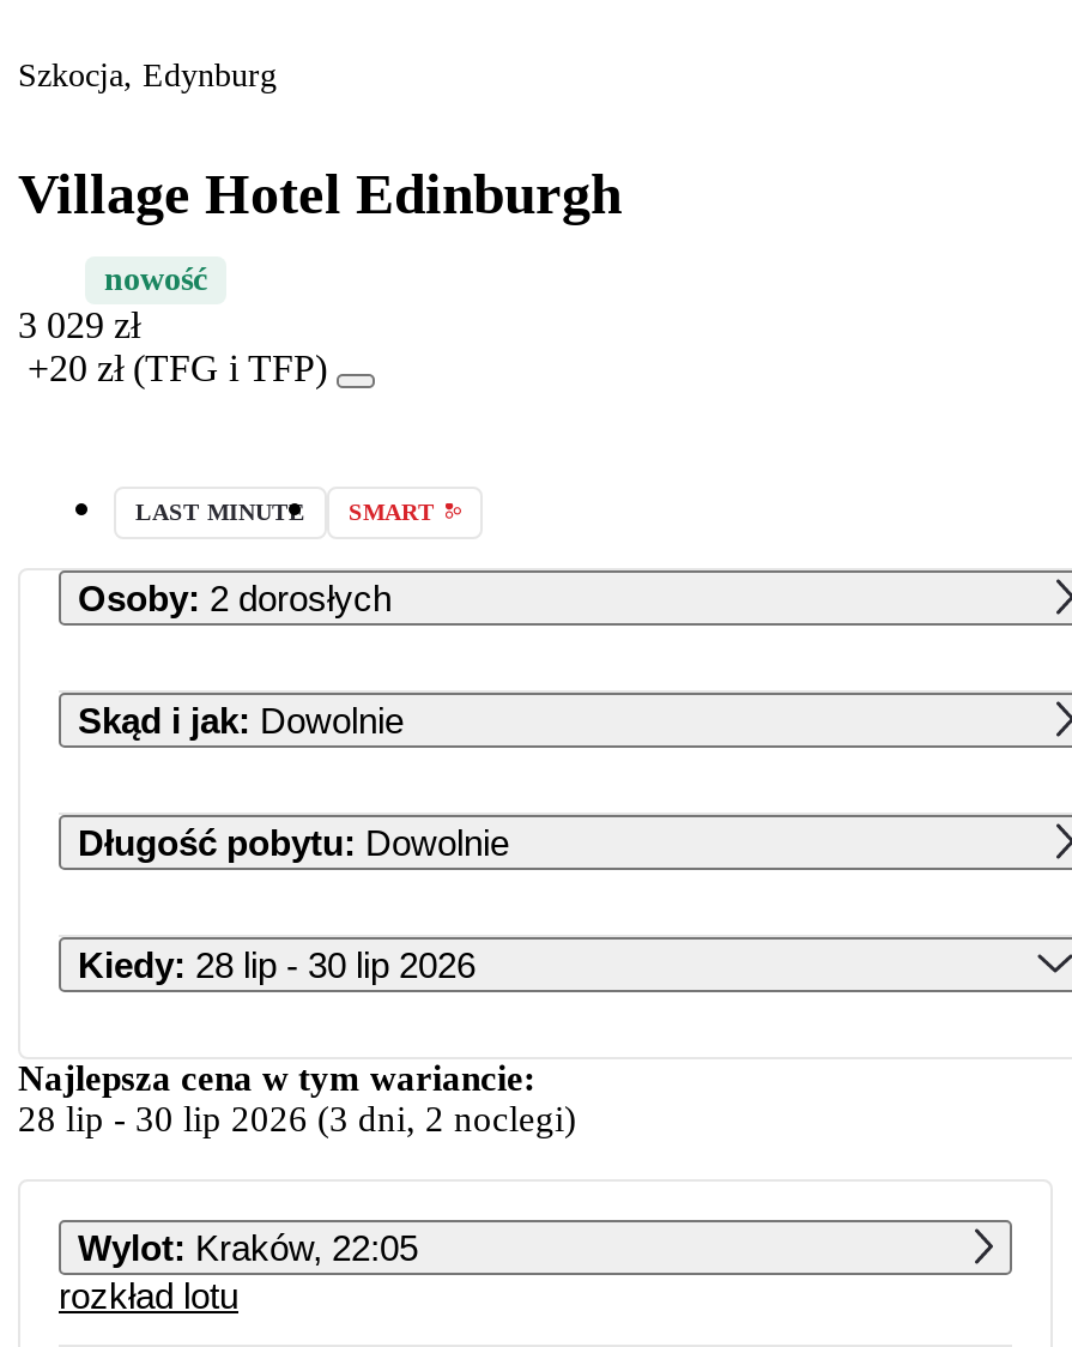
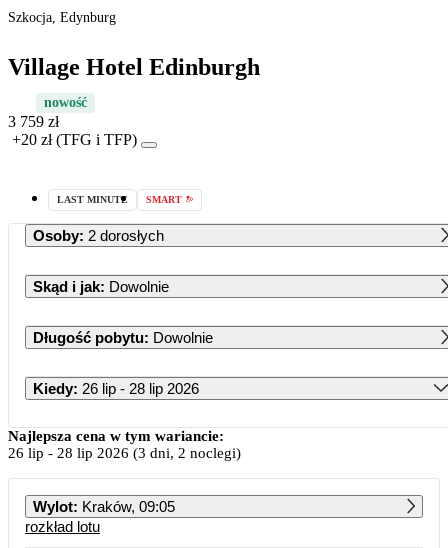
- 3 029 zł
+ 3 759 zł

- Kiedy: 28 lip - 30 lip 2026
+ Kiedy: 26 lip - 28 lip 2026

- 28 lip- 30 lip 2026(3 dni, 2 noclegi)
+ 26 lip- 28 lip 2026(3 dni, 2 noclegi)

- Wylot: Kraków, 22:05
+ Wylot: Kraków, 09:05
